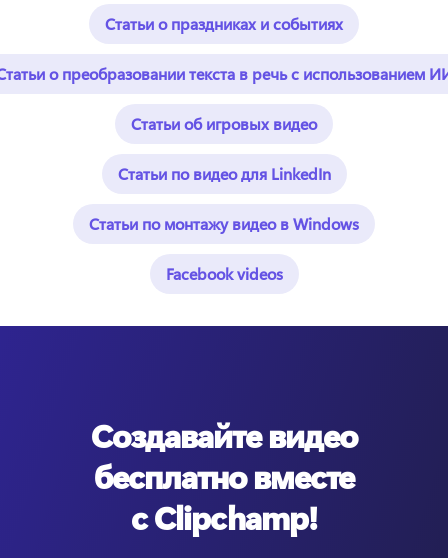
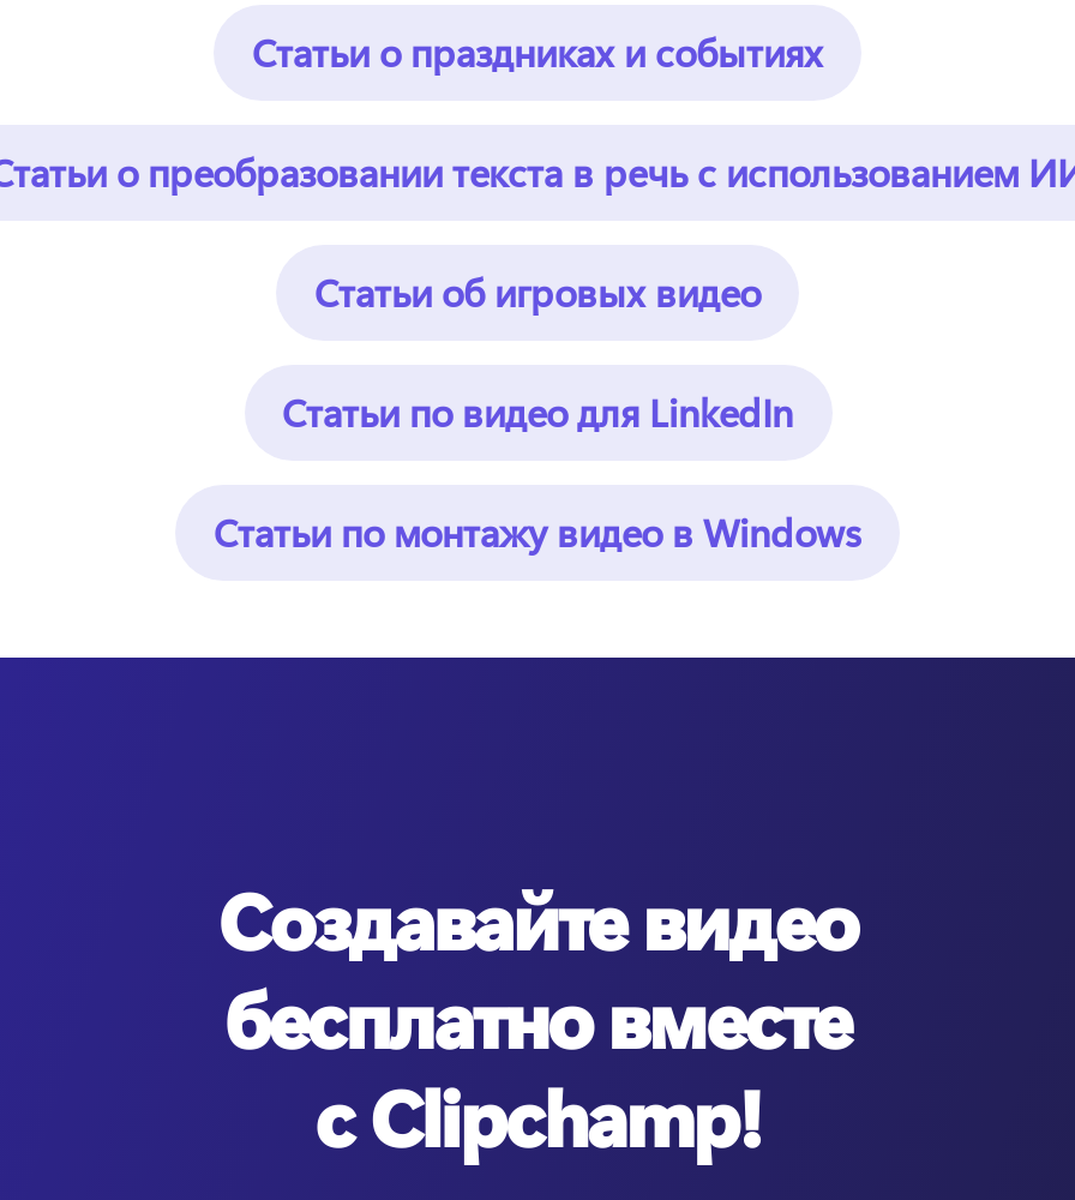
- Facebook videos
